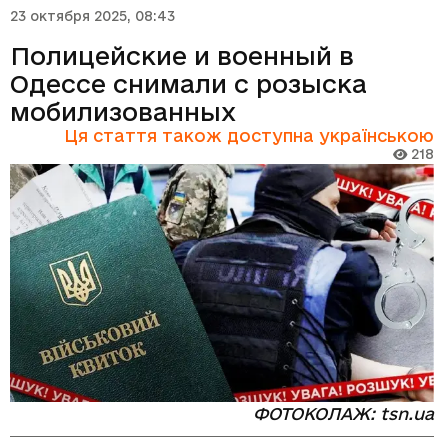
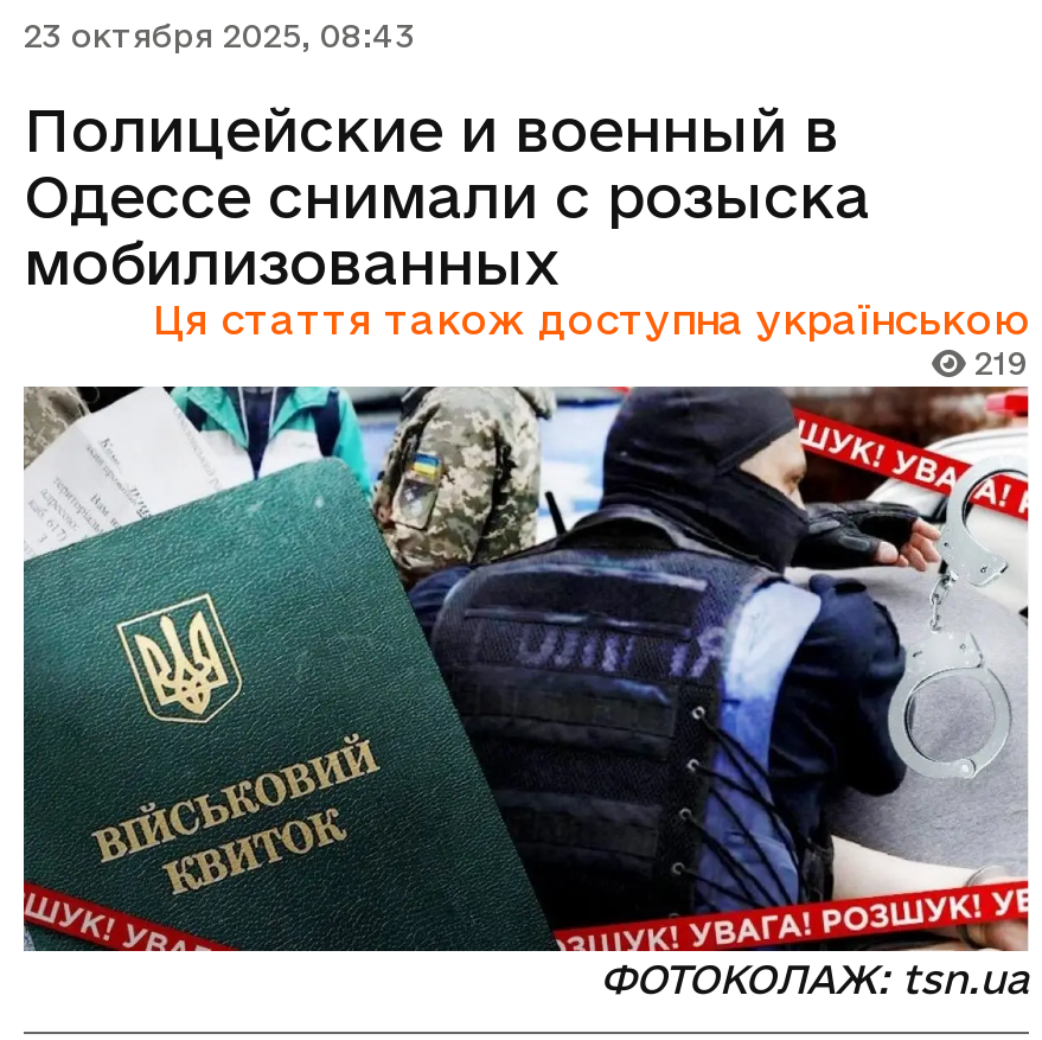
- 218
+ 219
